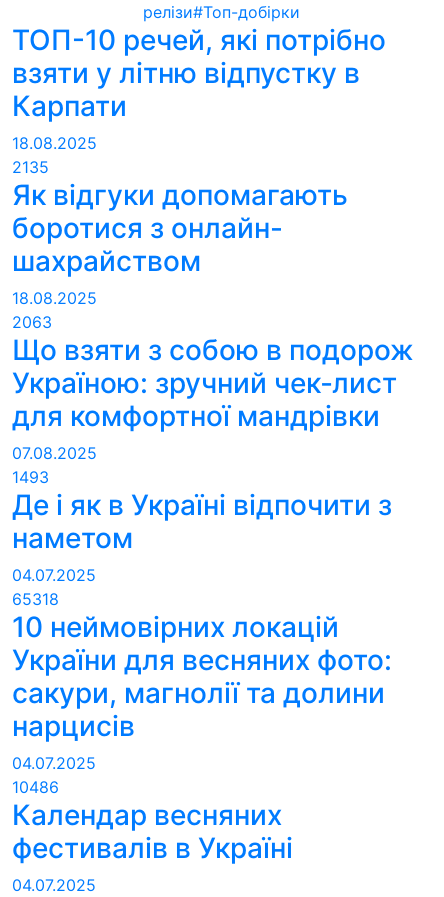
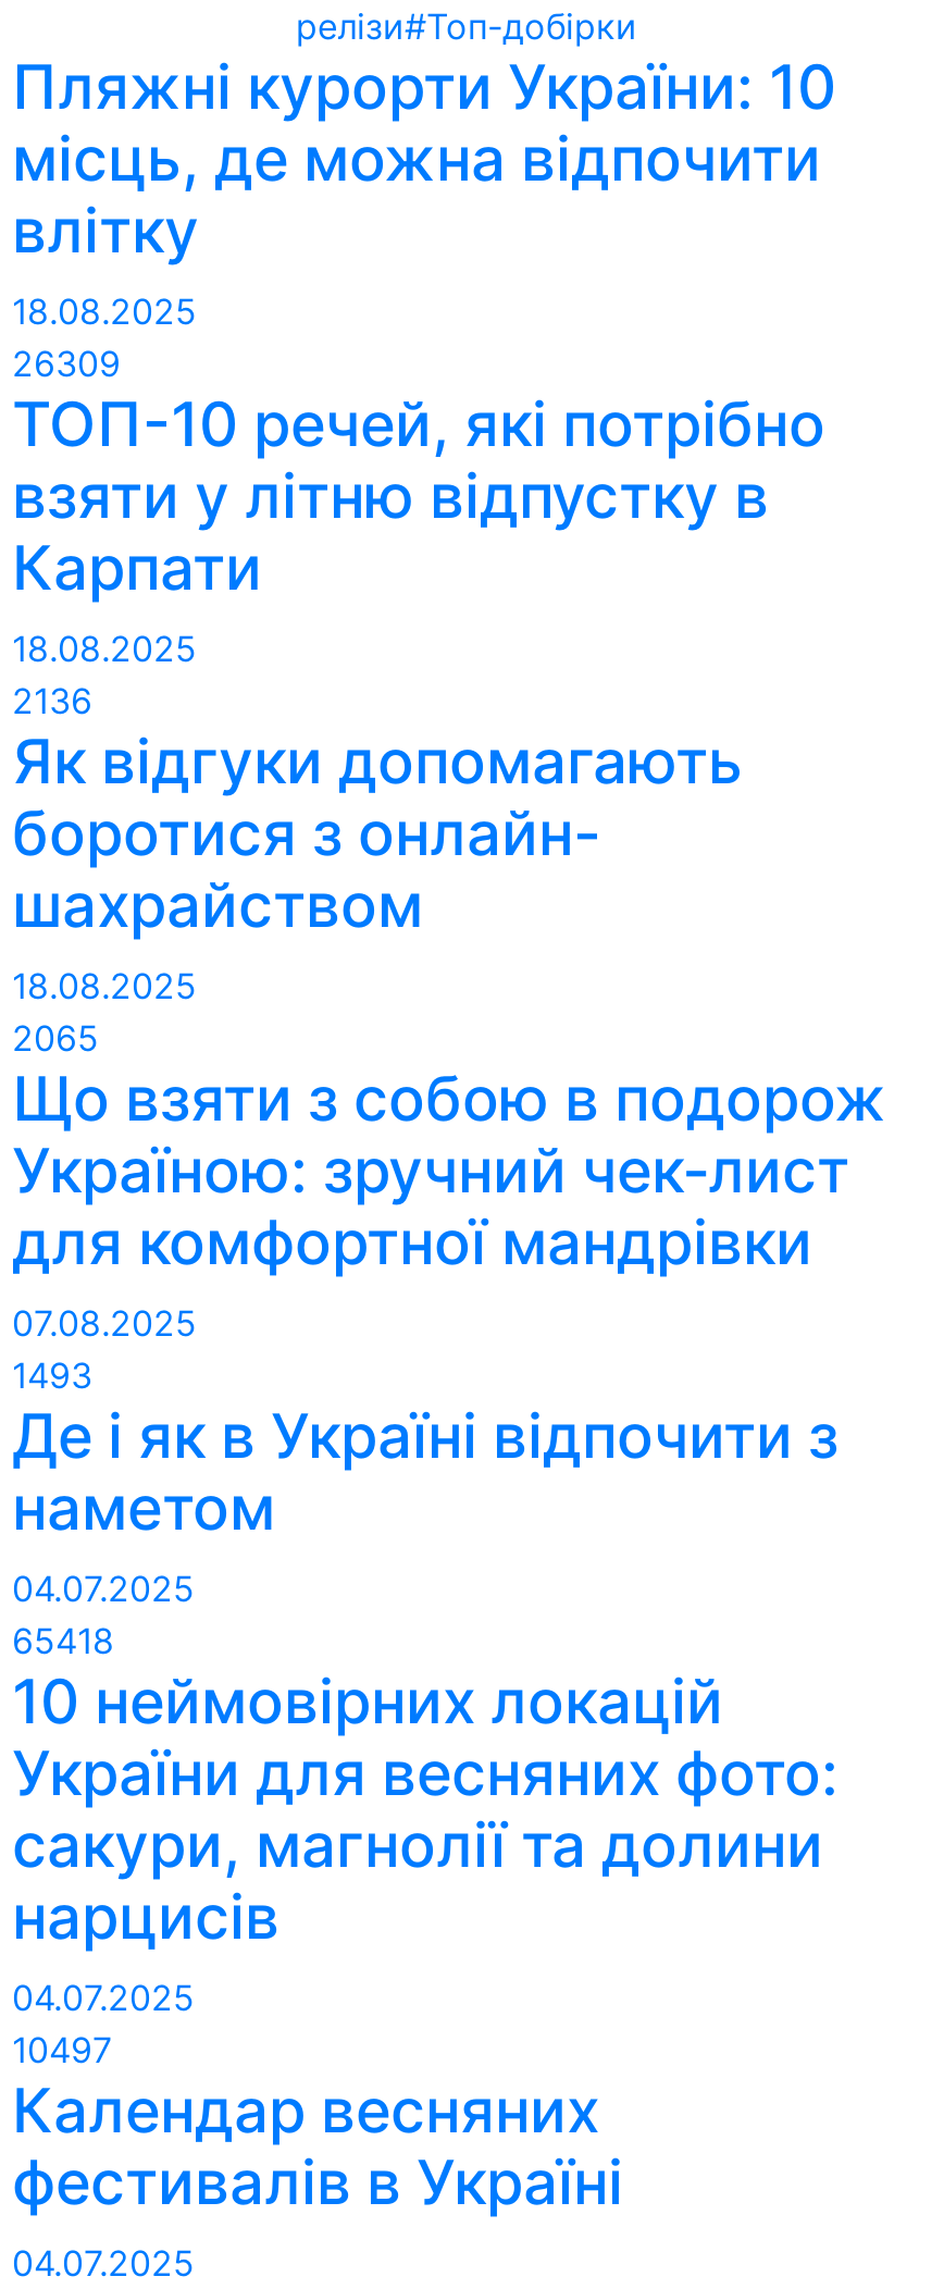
+ Пляжні курорти України: 10
+ місць, де можна відпочити
+ влітку
+ 18.08.2025
+ 26309

- 2135
+ 2136

- 2063
+ 2065

- 65318
+ 65418

- 10486
+ 10497
